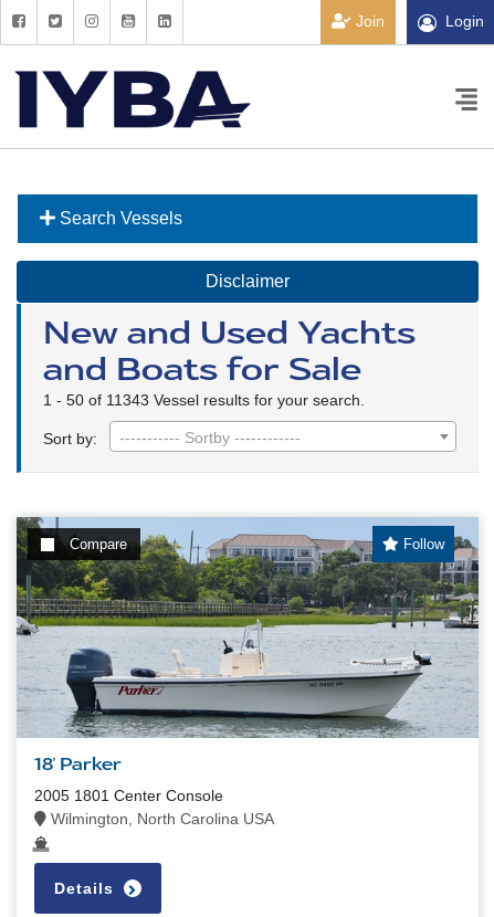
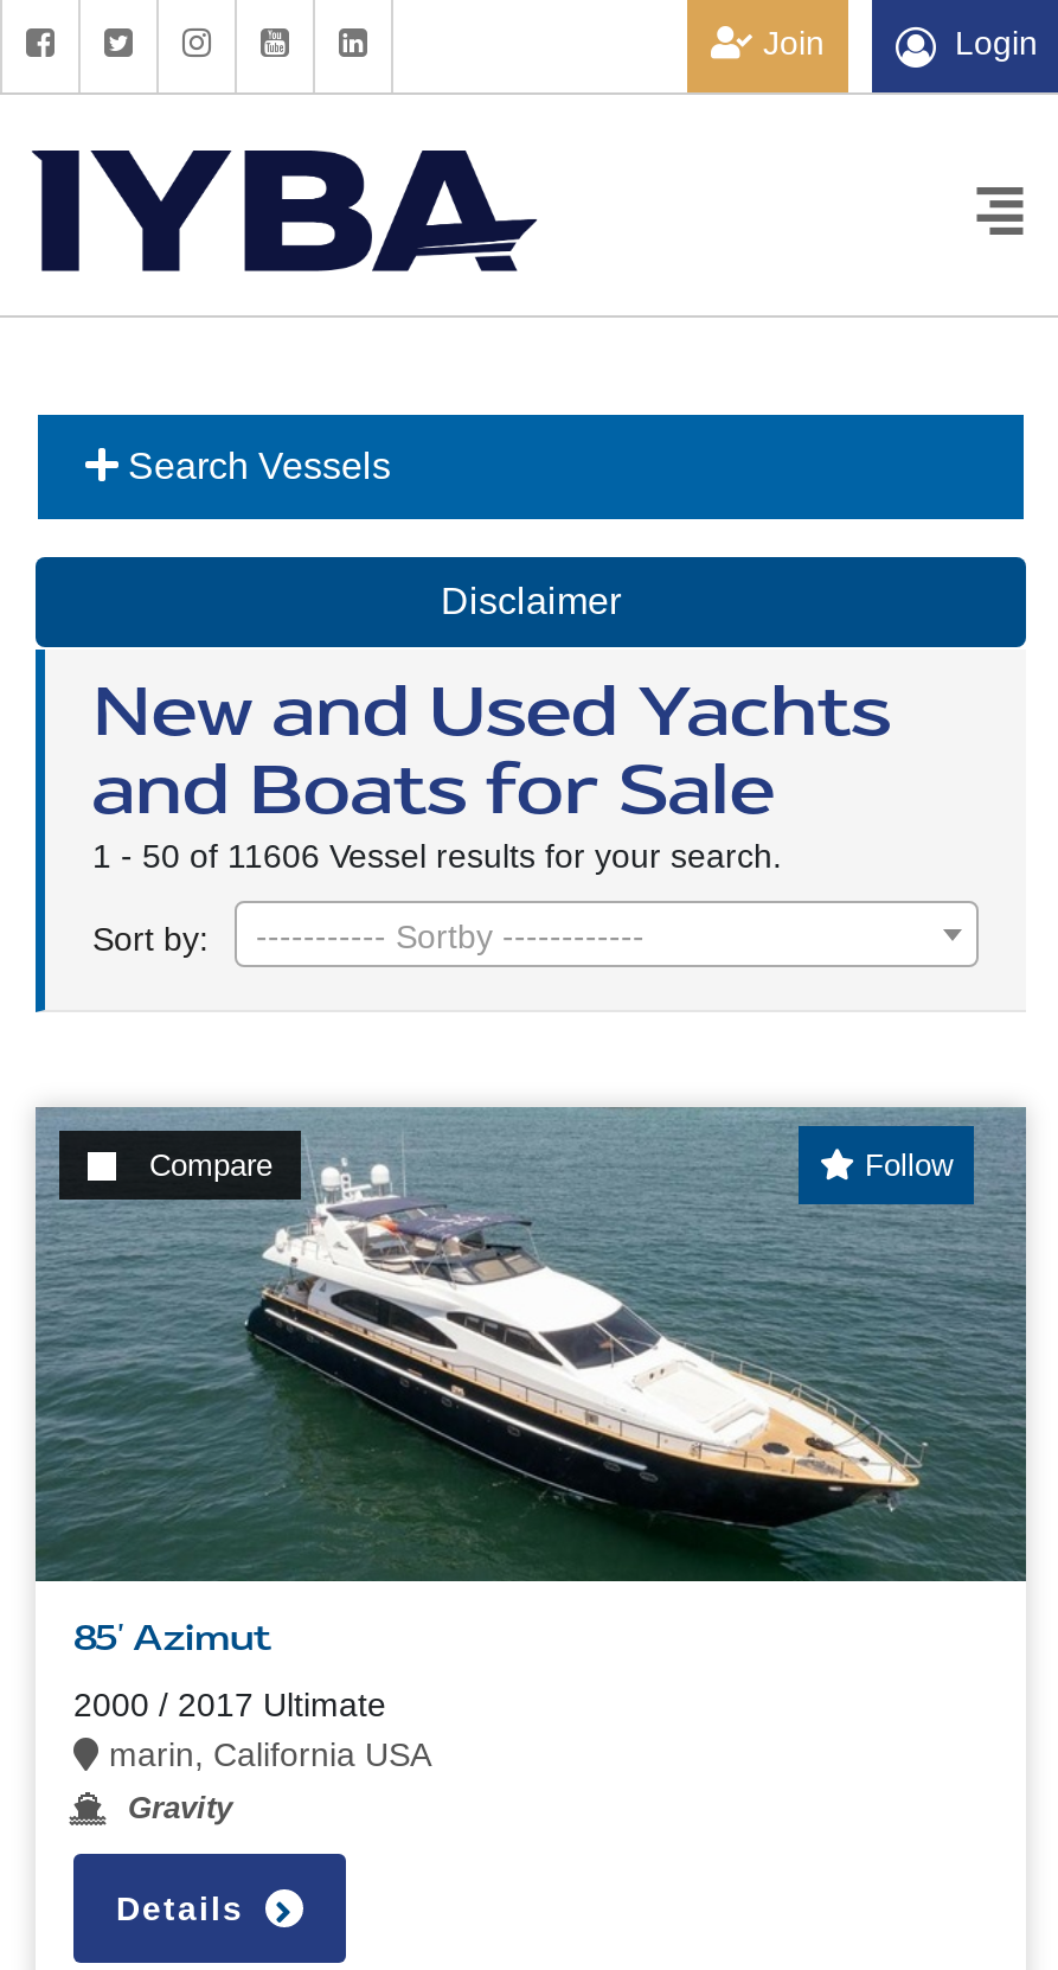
- 1 - 50 of 11343 Vessel results for your search.
+ 1 - 50 of 11606 Vessel results for your search.

- [image]
- 18' Parker
+ [image]
+ 85' Azimut

- 2005 1801 Center Console
- Wilmington, North Carolina USA
+ 2000 / 2017 Ultimate
+ marin, California USA
+ Gravity
